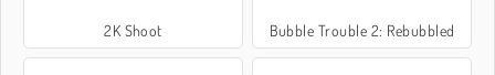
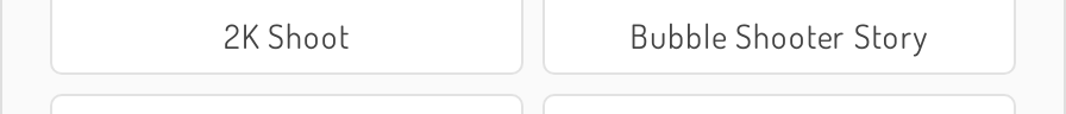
- Bubble Trouble 2: Rebubbled
+ Bubble Shooter Story
